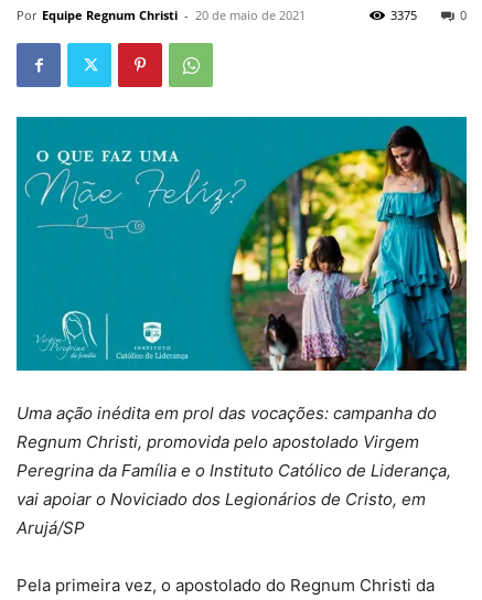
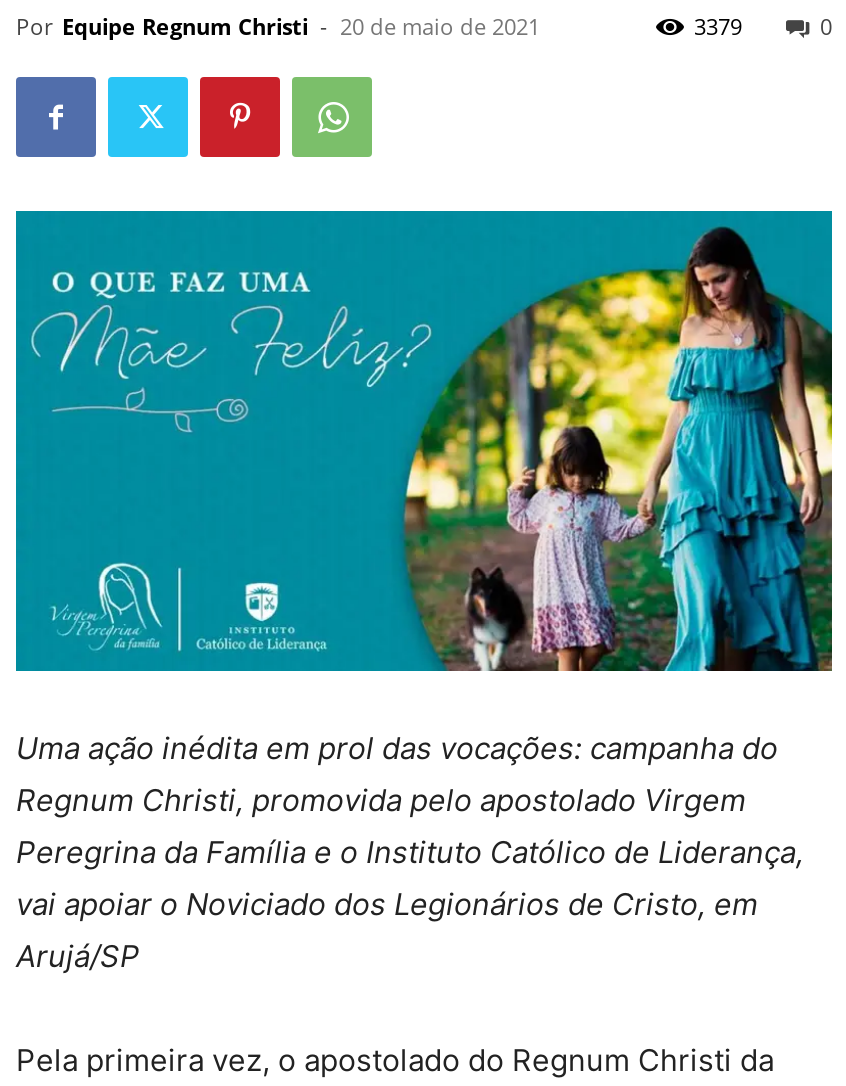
- 3375
+ 3379
